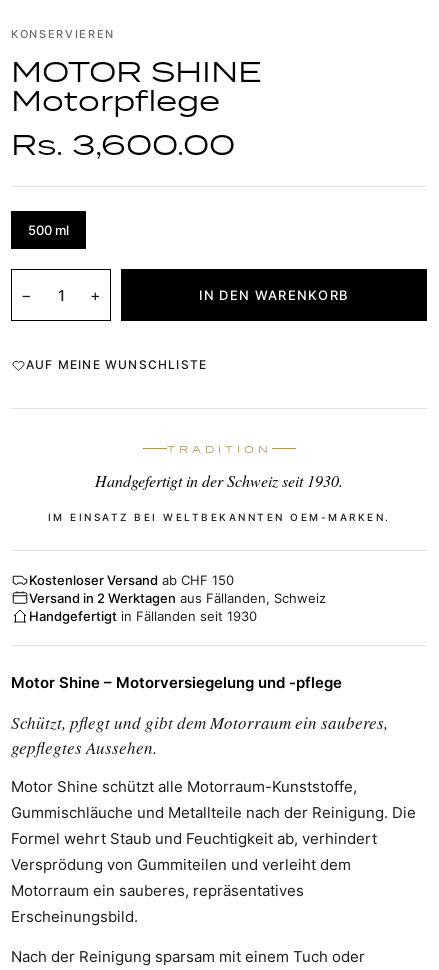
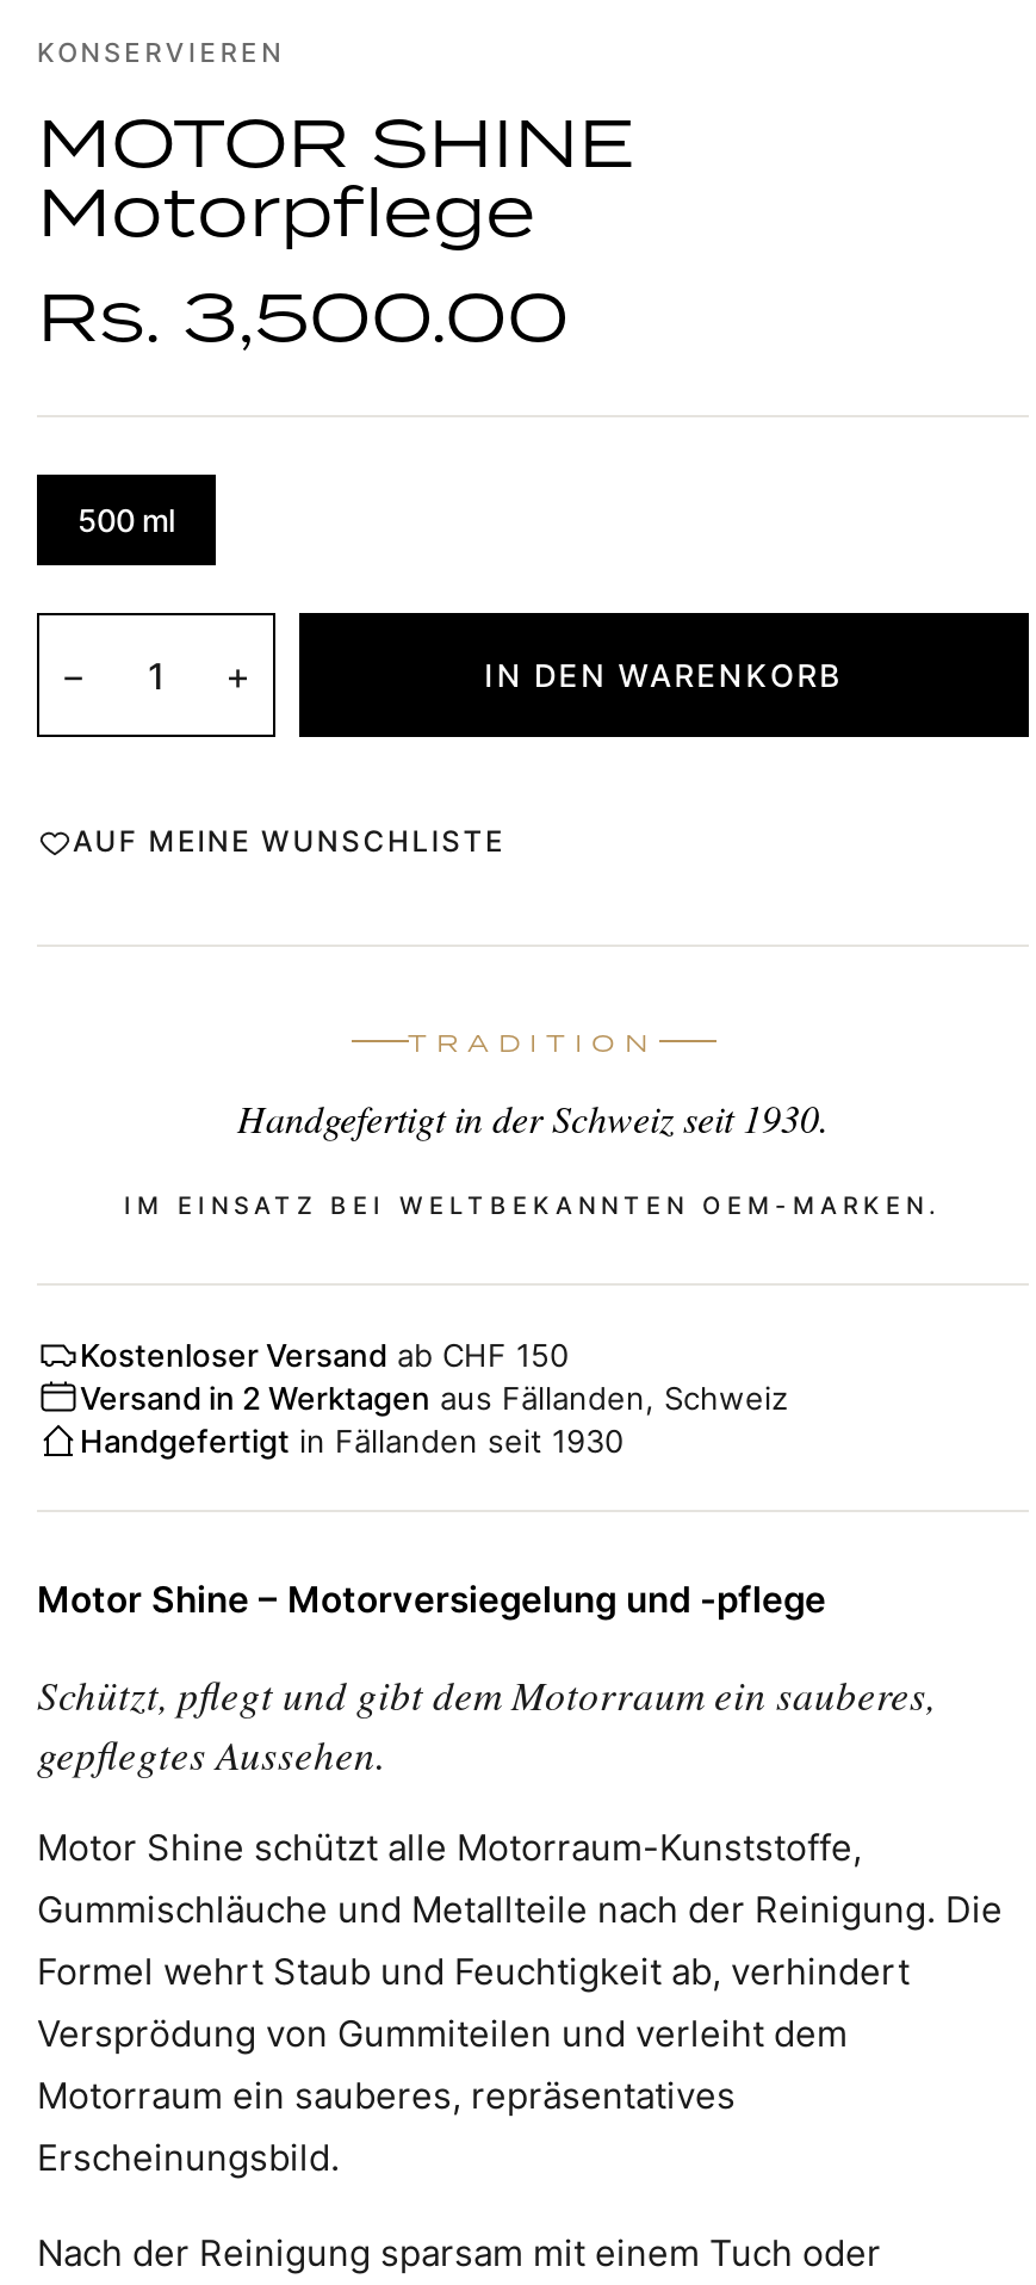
- Rs. 3,600.00
+ Rs. 3,500.00
